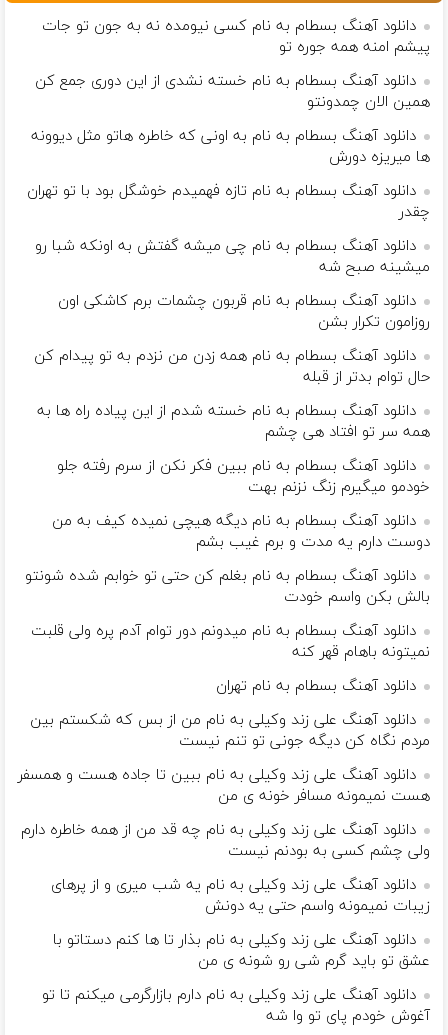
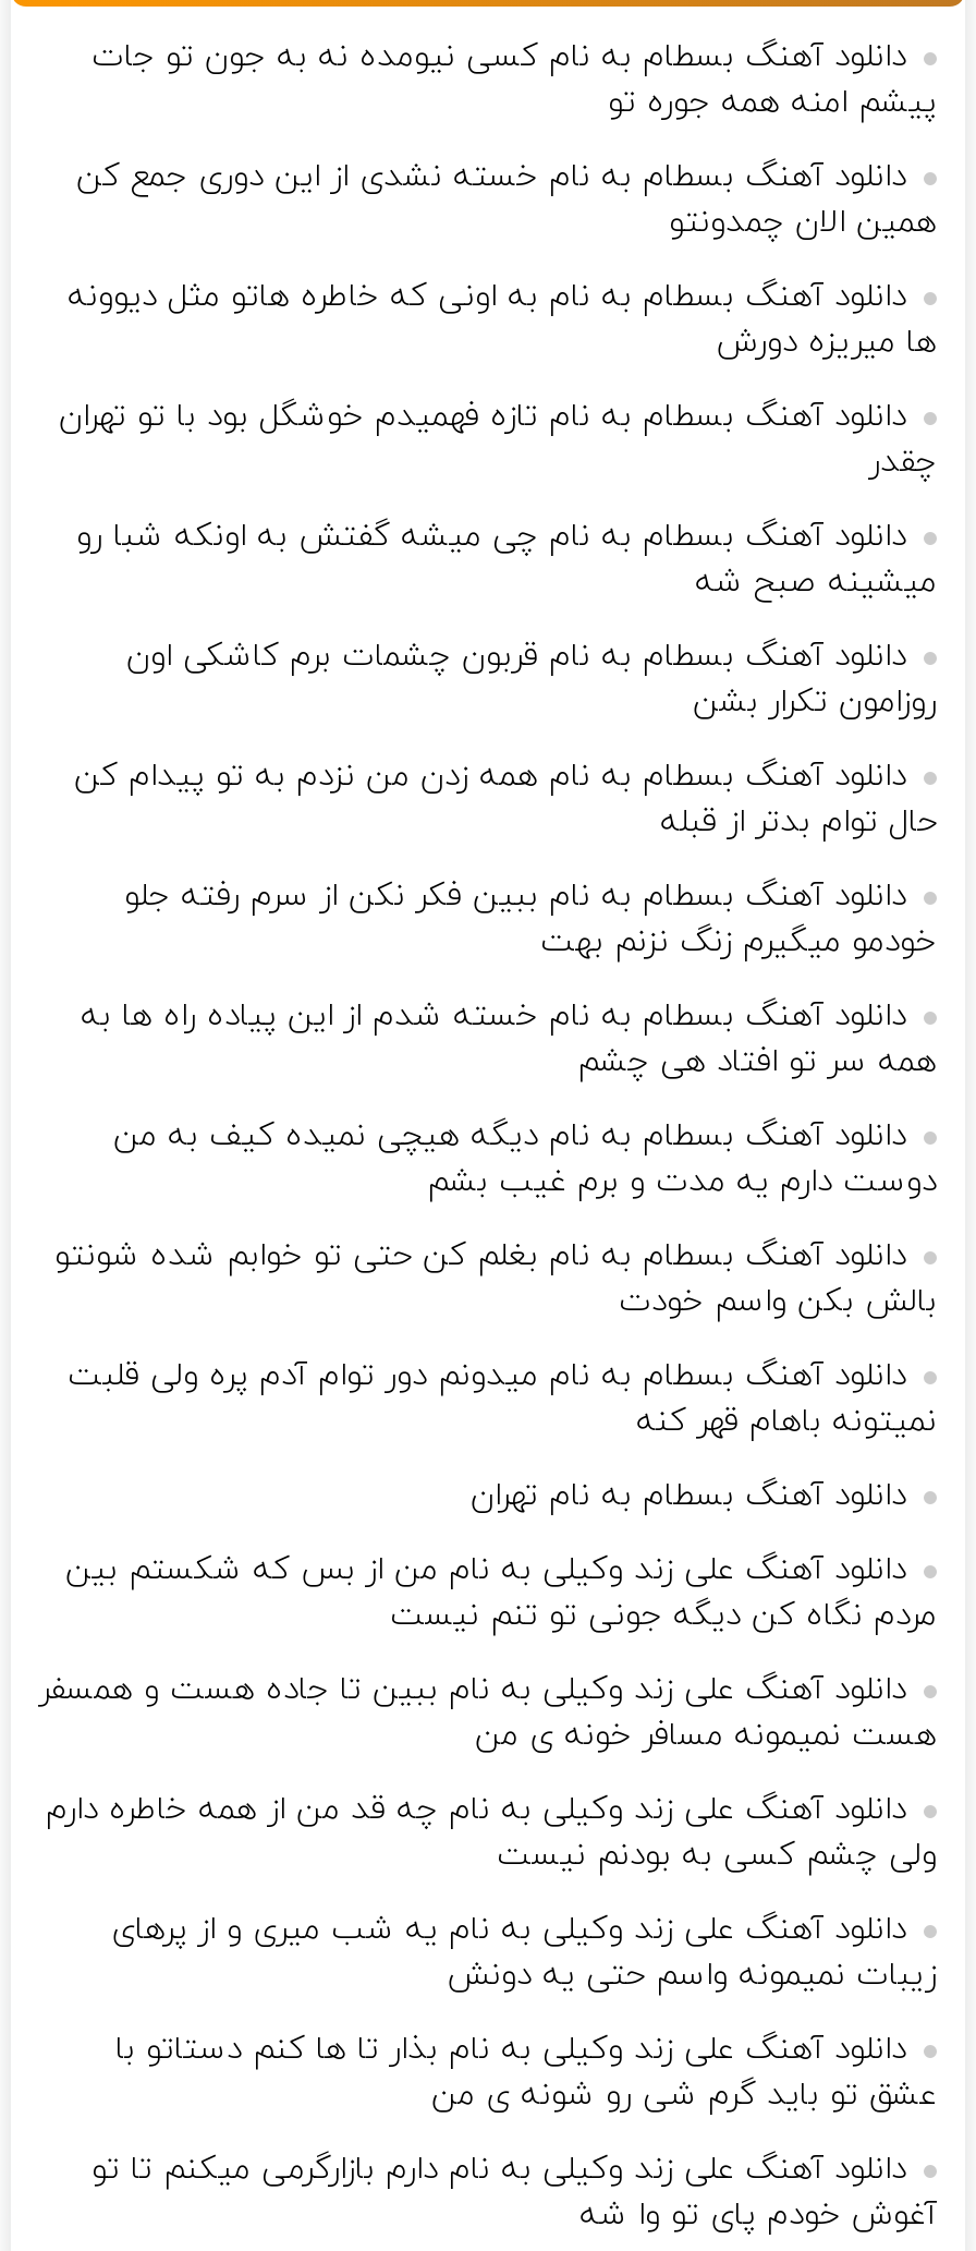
moved down: دانلود آهنگ بسطام به نام خسته شدم از این پیاده راه ها به | همه سر تو افتاد هی چشم

moved up: دانلود آهنگ بسطام به نام ببین فکر نکن از سرم رفته جلو | خودمو میگیرم زنگ نزنم بهت
